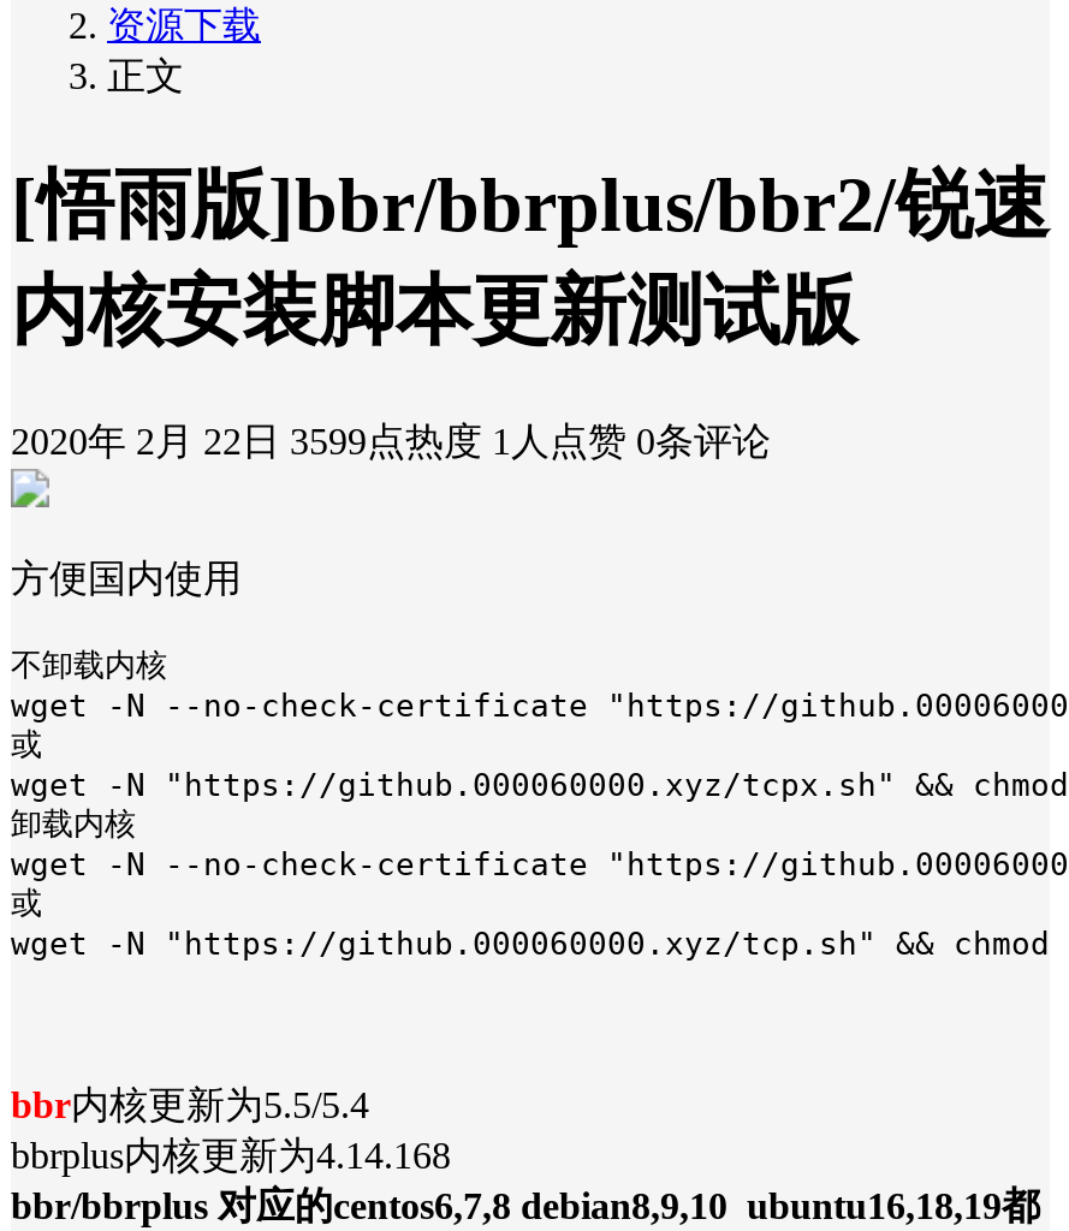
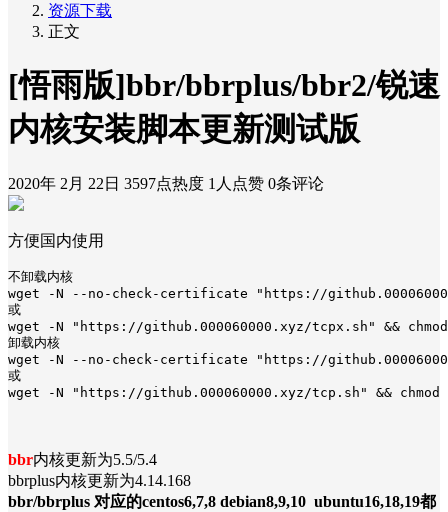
- 2020年 2月 22日 3599点热度 1人点赞 0条评论
+ 2020年 2月 22日 3597点热度 1人点赞 0条评论
